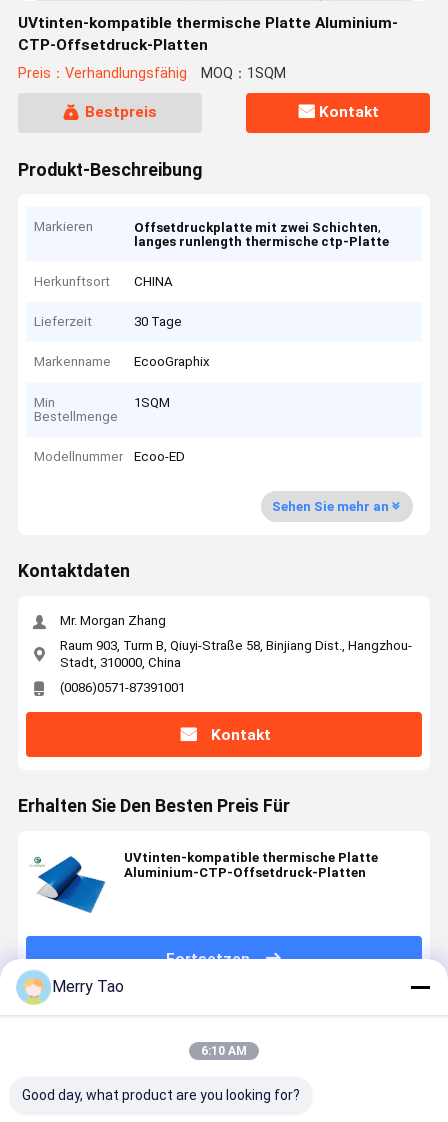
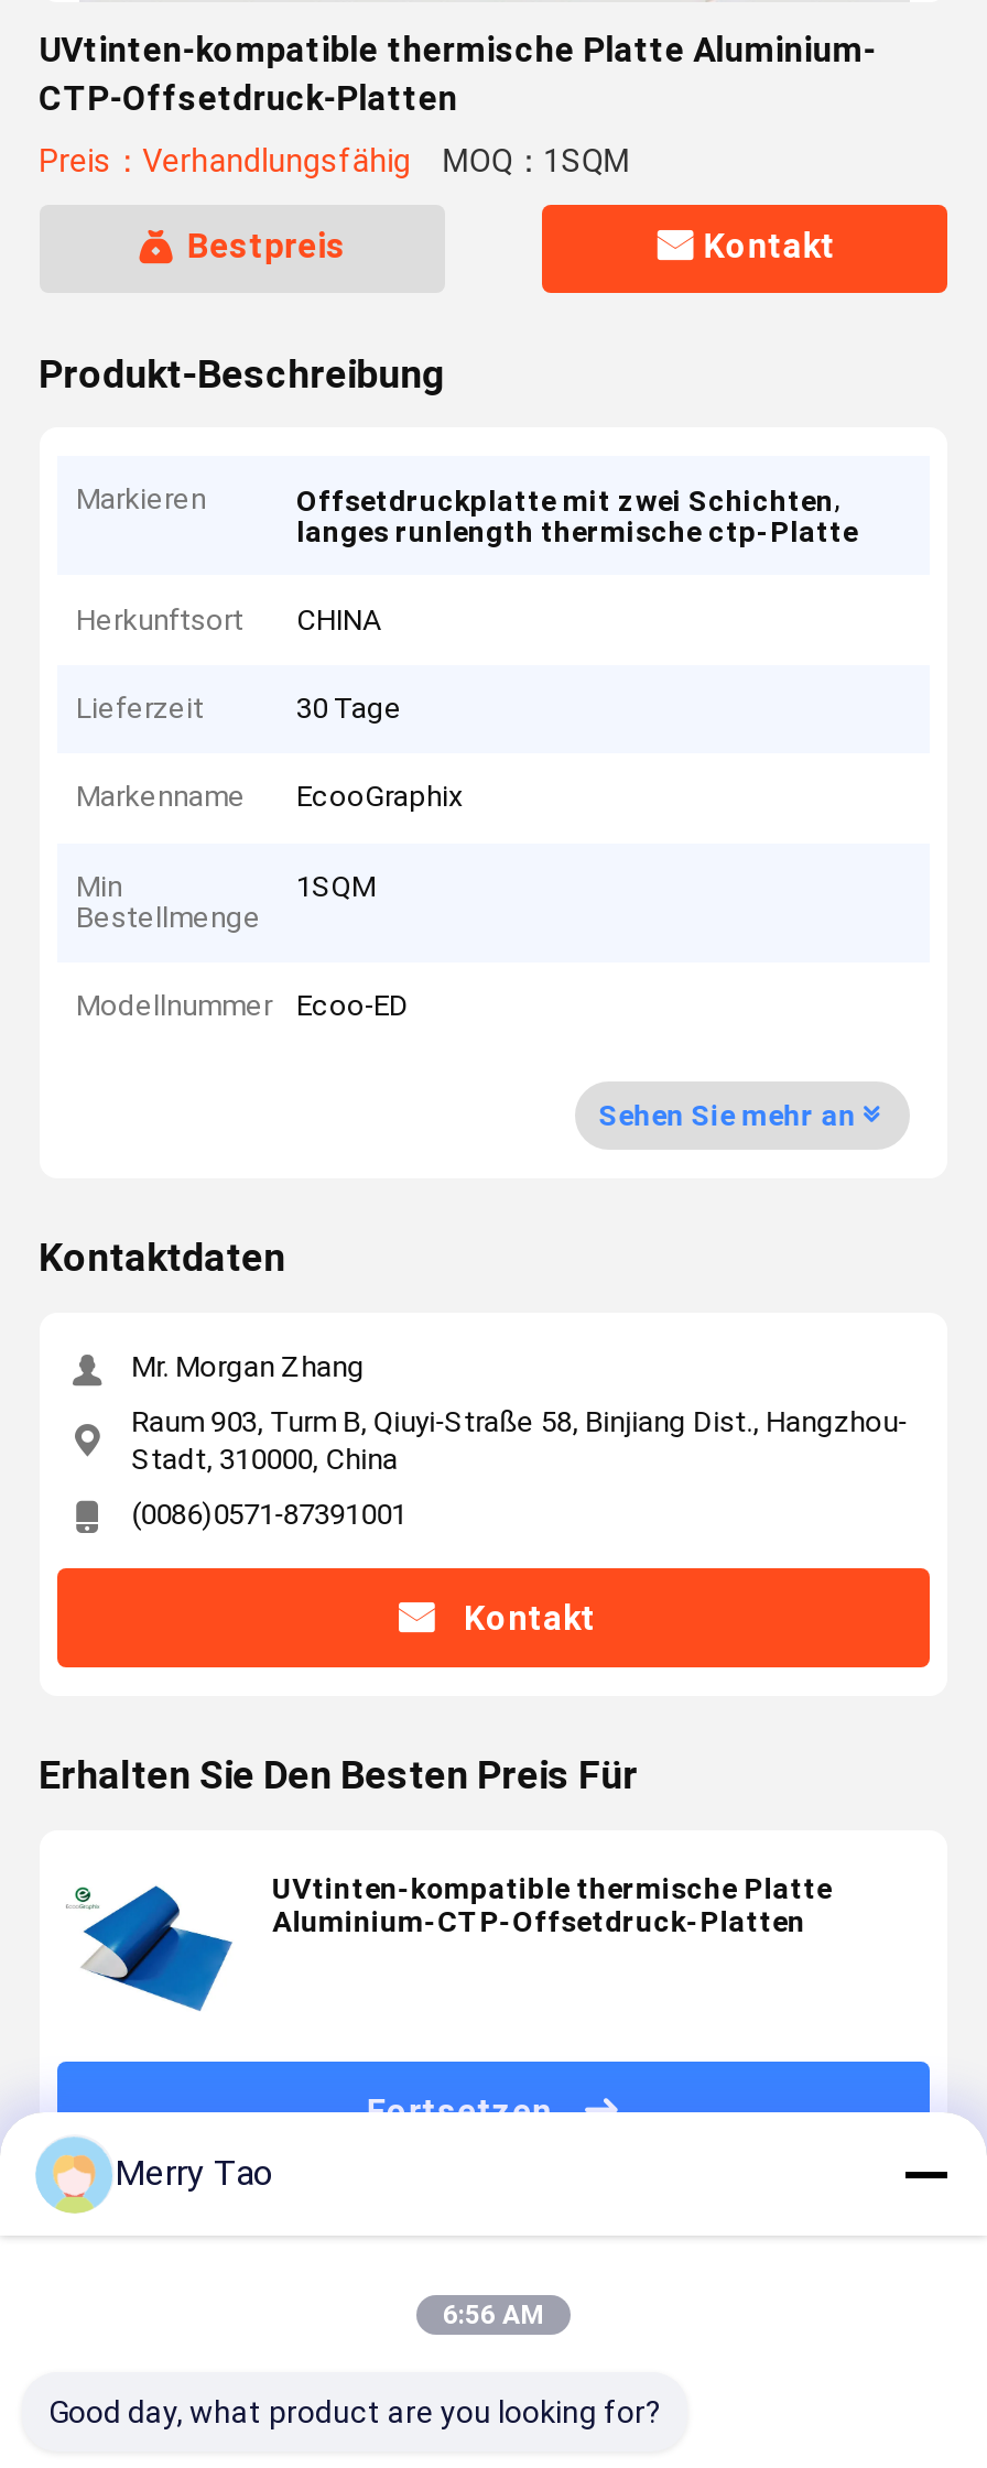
- 6:10 AM
+ 6:56 AM
